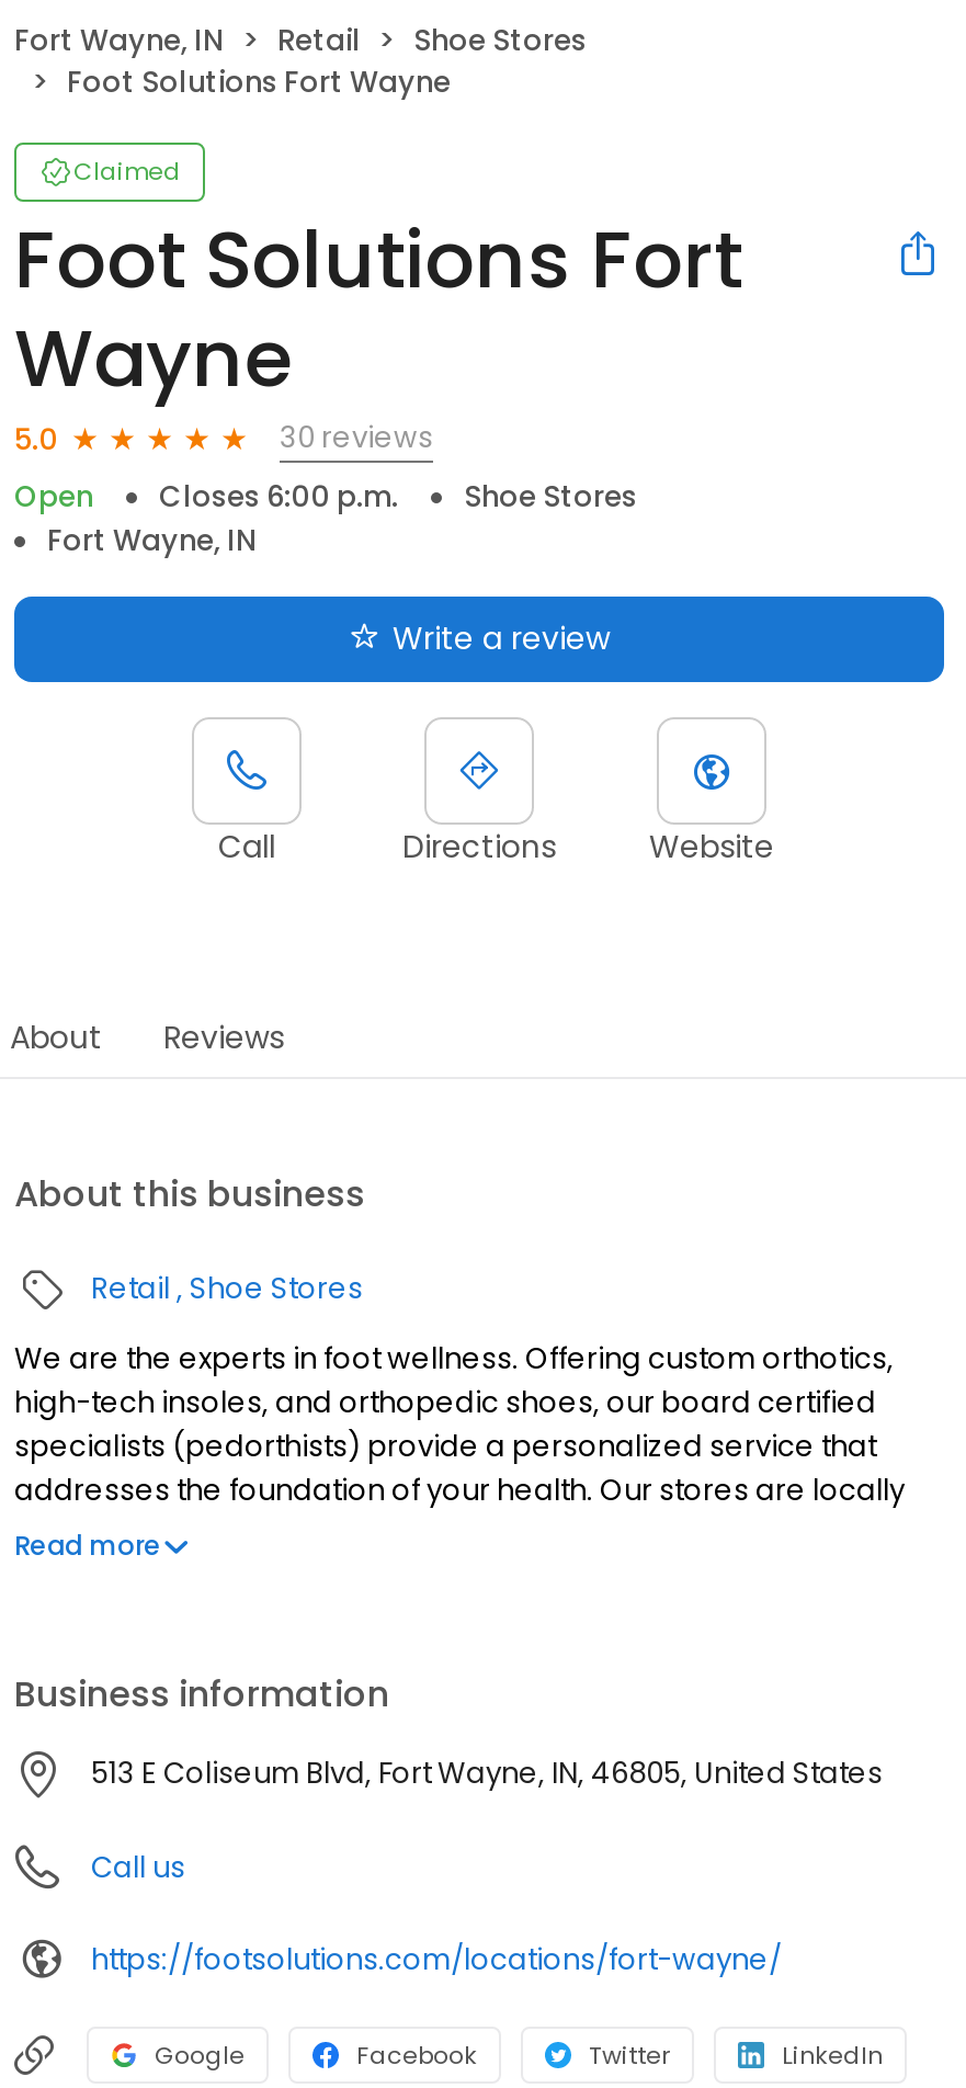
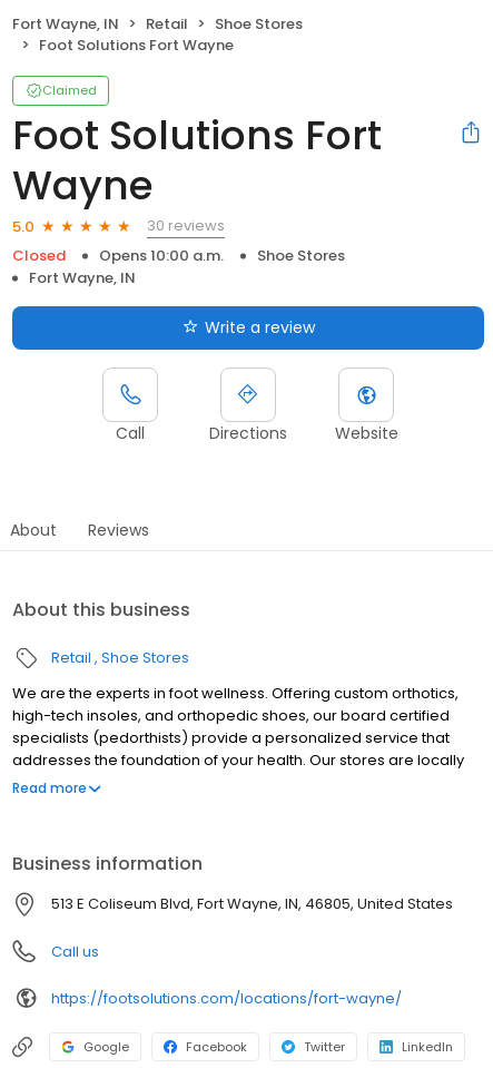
- Open
- Closes 6:00 p.m.
+ Closed
+ Opens 10:00 a.m.
